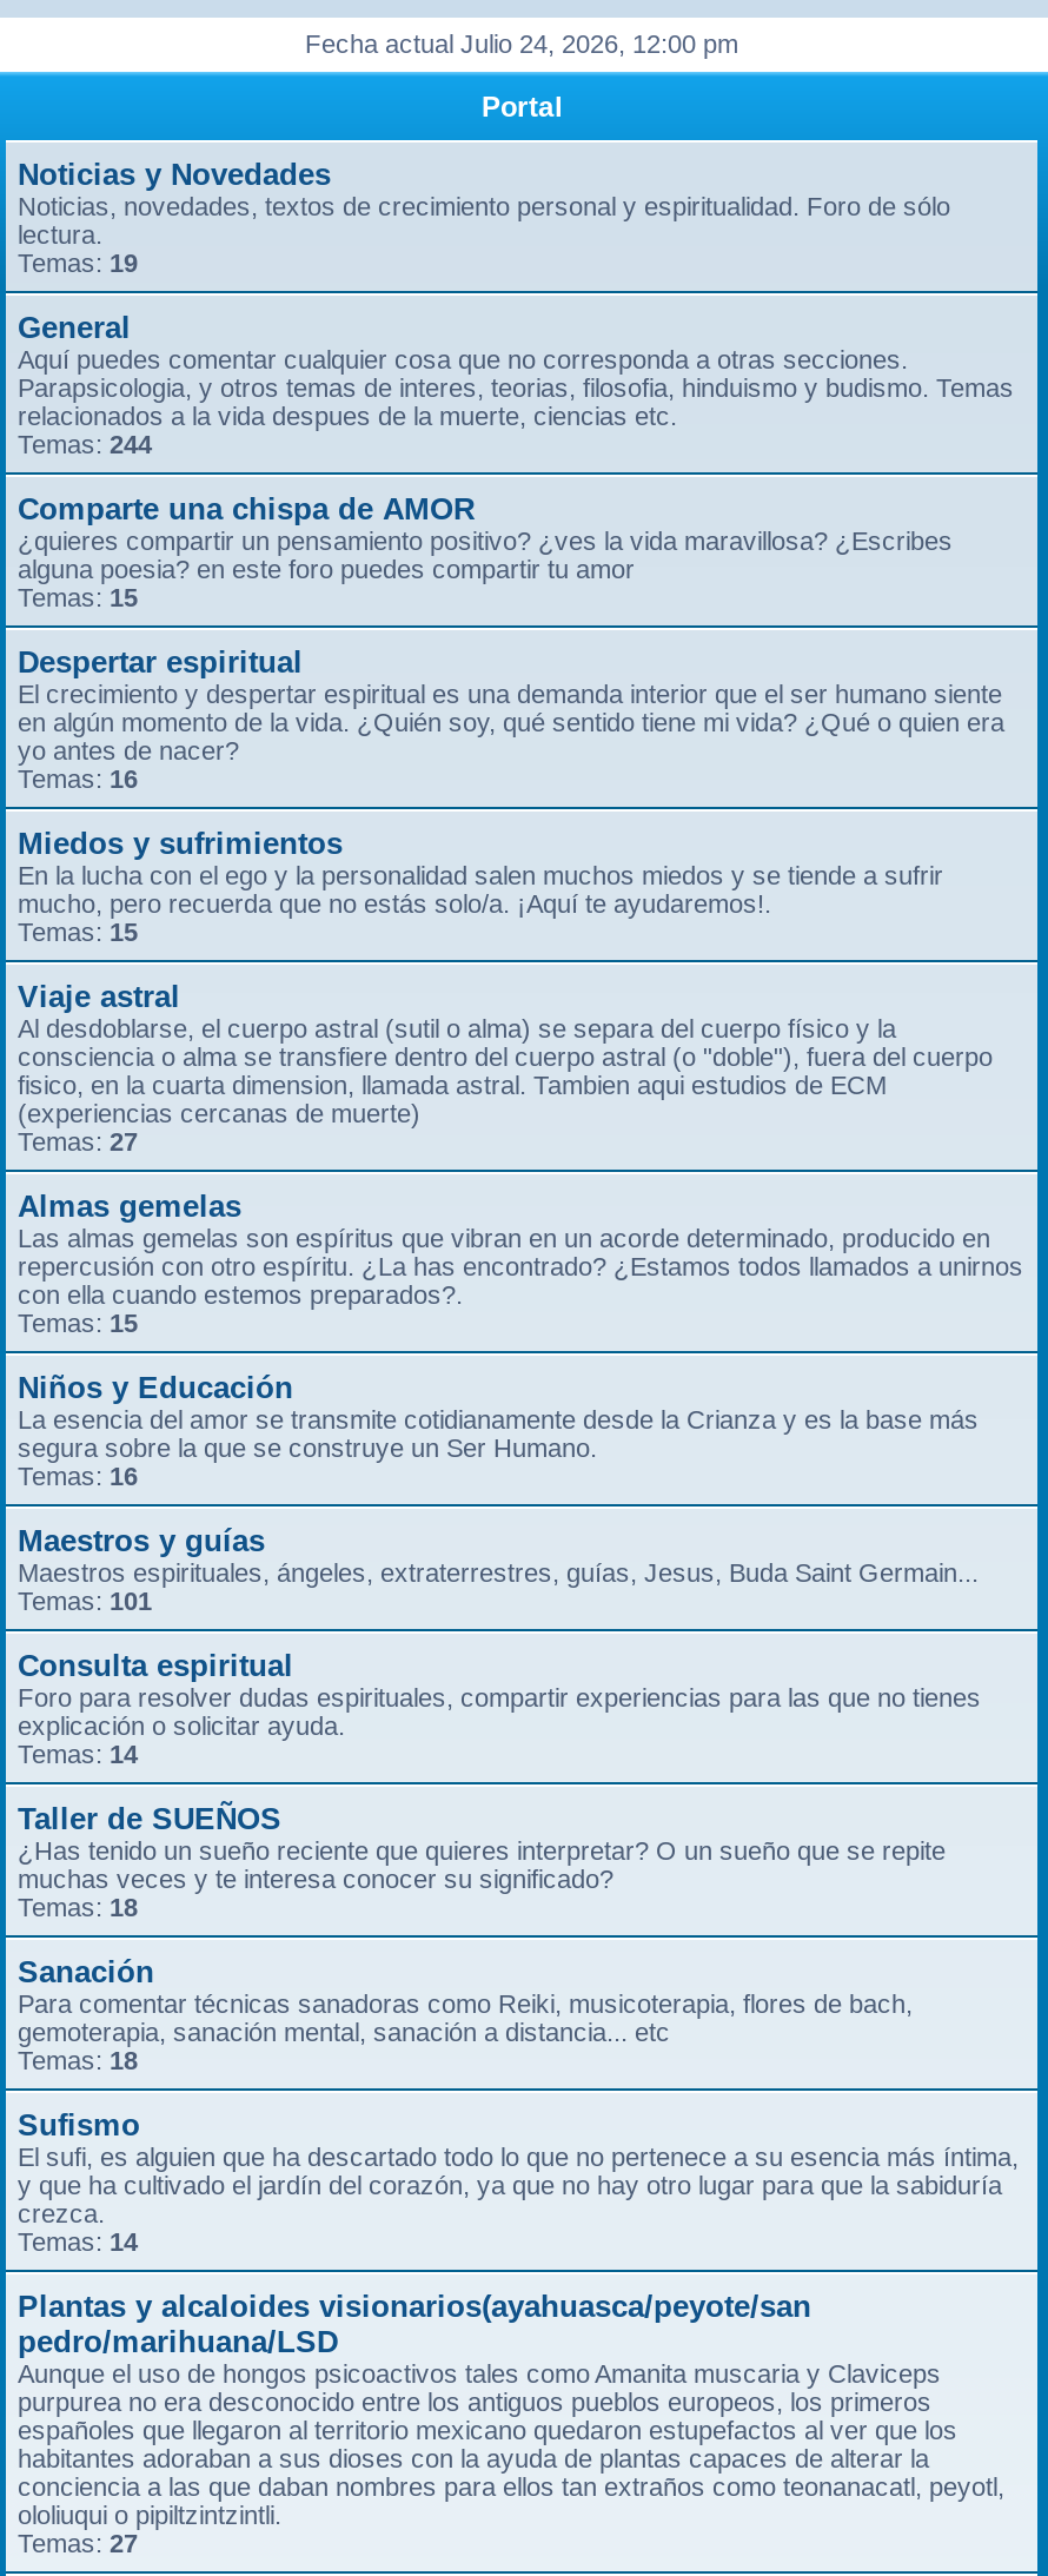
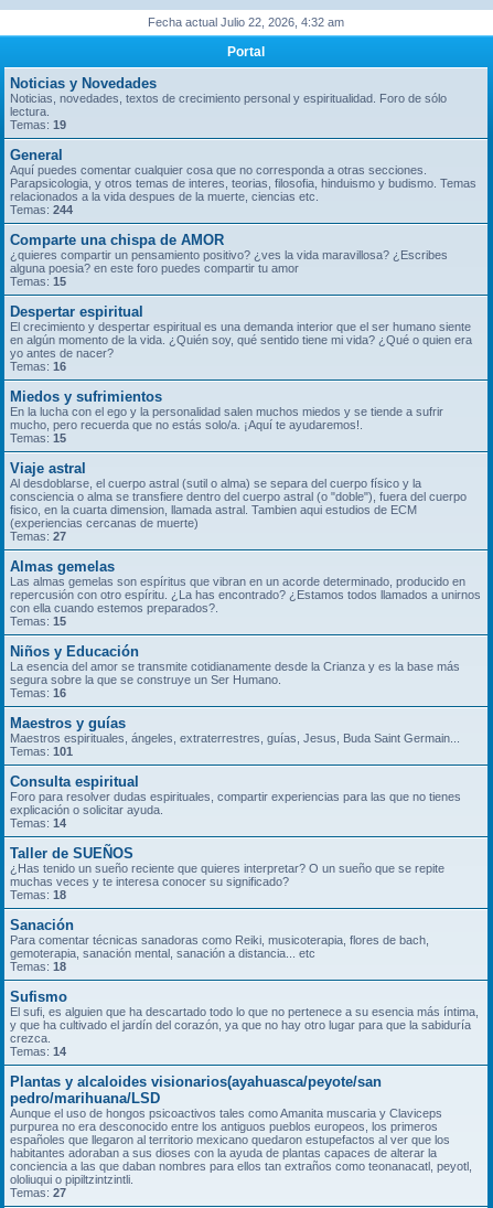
- Fecha actual Julio 24, 2026, 12:00 pm
+ Fecha actual Julio 22, 2026, 4:32 am
